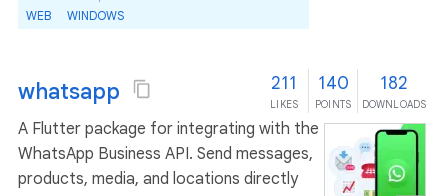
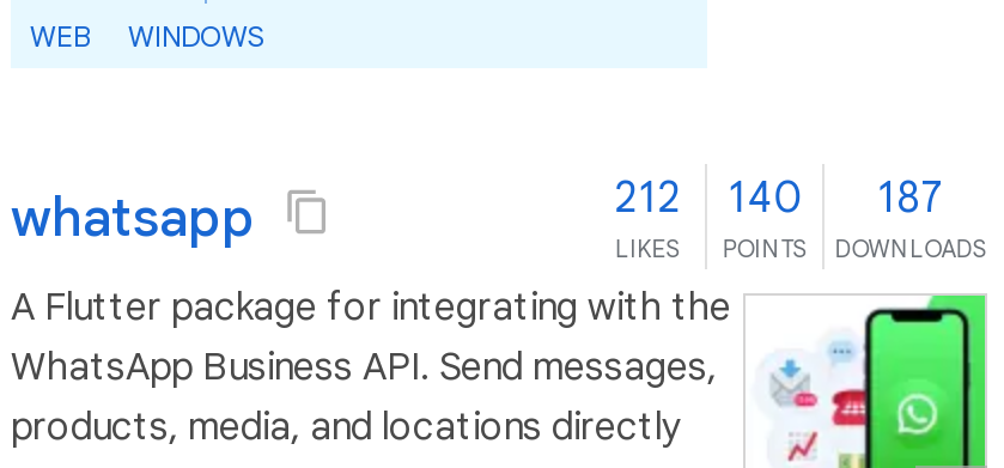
- 211
+ 212

- 182
+ 187
